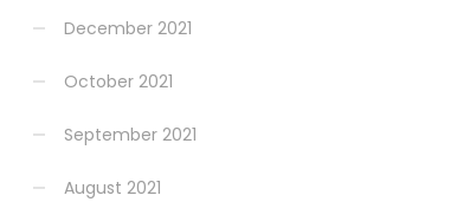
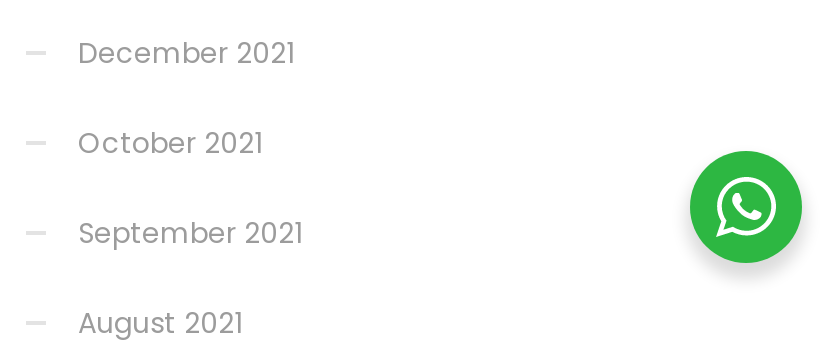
+ [image]
